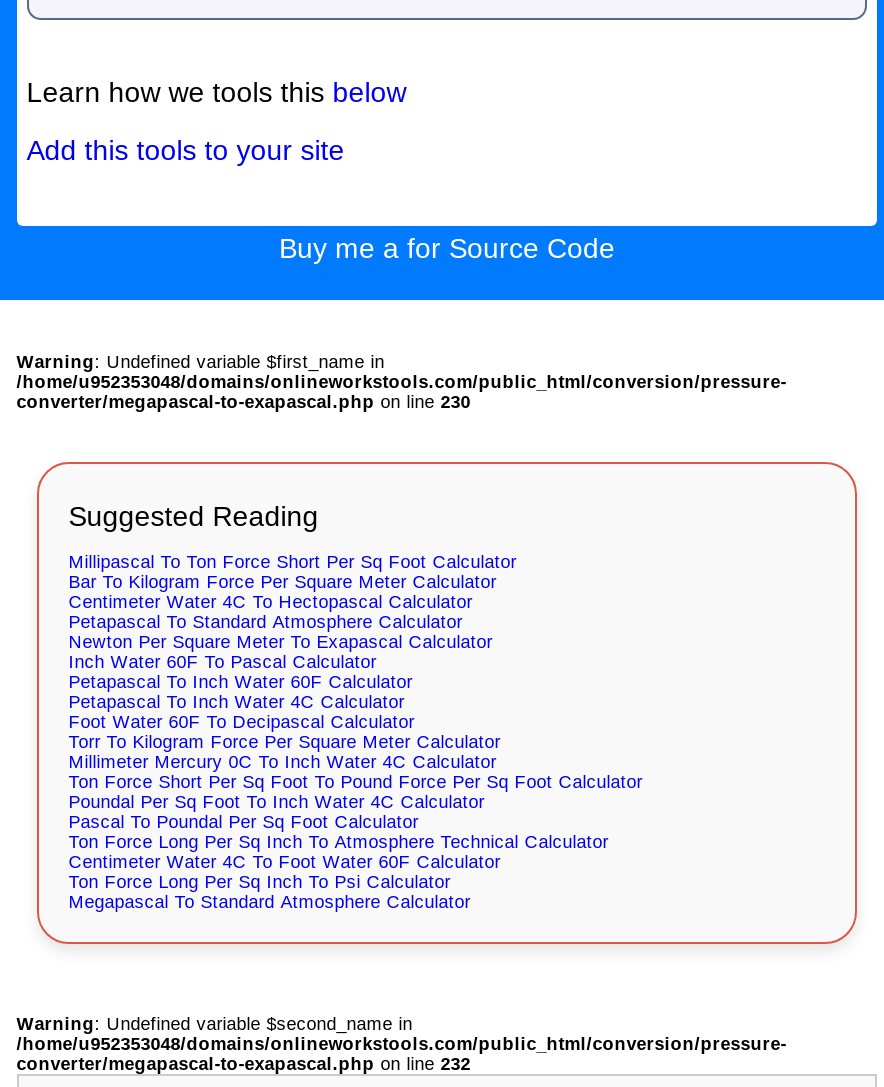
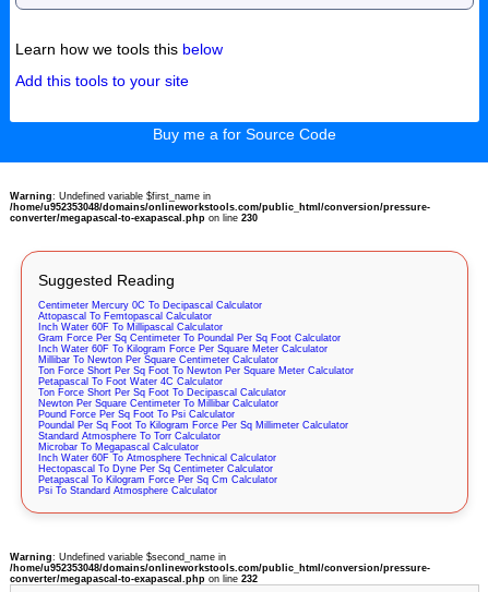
- Millipascal To Ton Force Short Per Sq Foot Calculator
- Bar To Kilogram Force Per Square Meter Calculator
- Centimeter Water 4C To Hectopascal Calculator
- Petapascal To Standard Atmosphere Calculator
- Newton Per Square Meter To Exapascal Calculator
- Inch Water 60F To Pascal Calculator
- Petapascal To Inch Water 60F Calculator
- Petapascal To Inch Water 4C Calculator
- Foot Water 60F To Decipascal Calculator
- Torr To Kilogram Force Per Square Meter Calculator
- Millimeter Mercury 0C To Inch Water 4C Calculator
- Ton Force Short Per Sq Foot To Pound Force Per Sq Foot Calculator
- Poundal Per Sq Foot To Inch Water 4C Calculator
- Pascal To Poundal Per Sq Foot Calculator
- Ton Force Long Per Sq Inch To Atmosphere Technical Calculator
- Centimeter Water 4C To Foot Water 60F Calculator
- Ton Force Long Per Sq Inch To Psi Calculator
- Megapascal To Standard Atmosphere Calculator
+ Centimeter Mercury 0C To Decipascal Calculator
+ Attopascal To Femtopascal Calculator
+ Inch Water 60F To Millipascal Calculator
+ Gram Force Per Sq Centimeter To Poundal Per Sq Foot Calculator
+ Inch Water 60F To Kilogram Force Per Square Meter Calculator
+ Millibar To Newton Per Square Centimeter Calculator
+ Ton Force Short Per Sq Foot To Newton Per Square Meter Calculator
+ Petapascal To Foot Water 4C Calculator
+ Ton Force Short Per Sq Foot To Decipascal Calculator
+ Newton Per Square Centimeter To Millibar Calculator
+ Pound Force Per Sq Foot To Psi Calculator
+ Poundal Per Sq Foot To Kilogram Force Per Sq Millimeter Calculator
+ Standard Atmosphere To Torr Calculator
+ Microbar To Megapascal Calculator
+ Inch Water 60F To Atmosphere Technical Calculator
+ Hectopascal To Dyne Per Sq Centimeter Calculator
+ Petapascal To Kilogram Force Per Sq Cm Calculator
+ Psi To Standard Atmosphere Calculator
